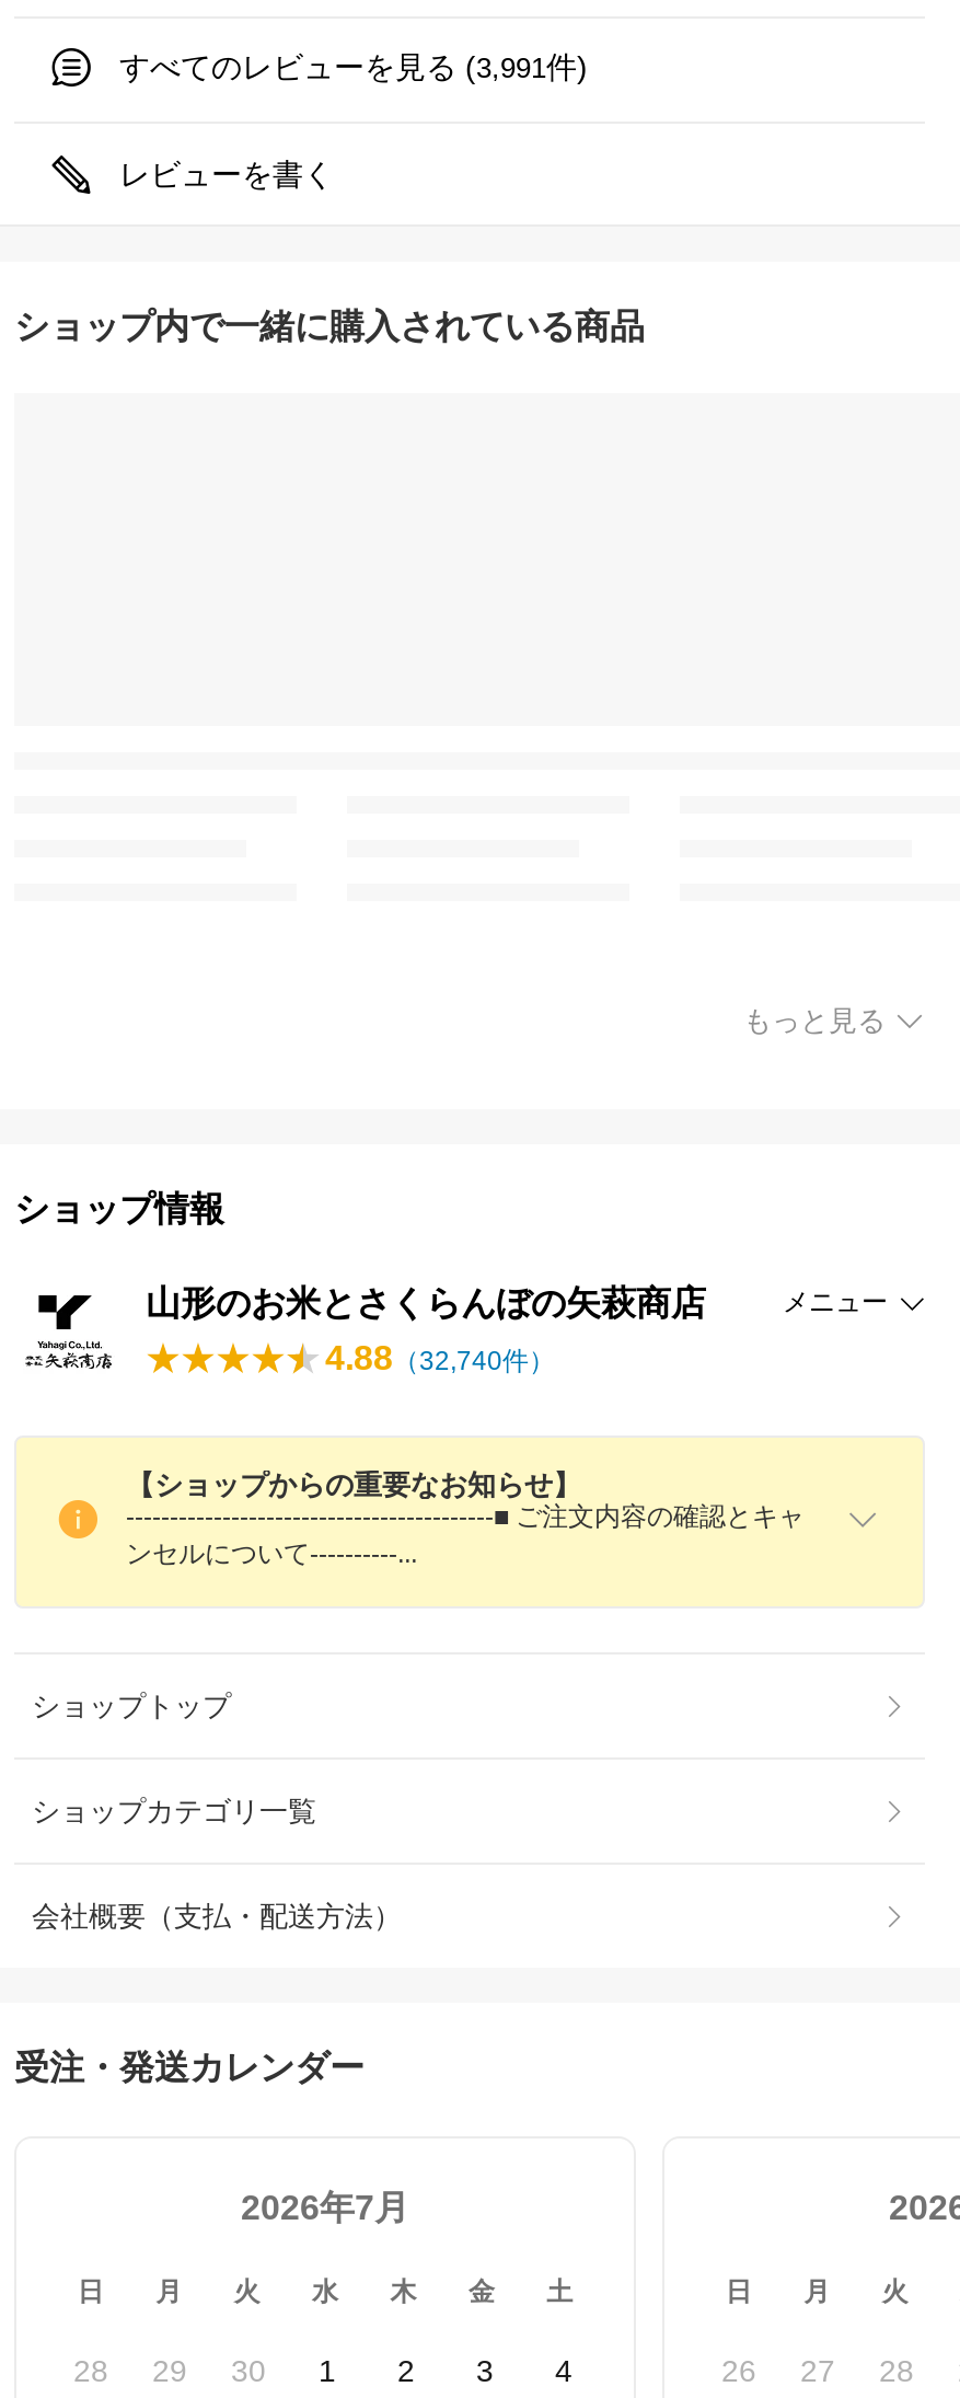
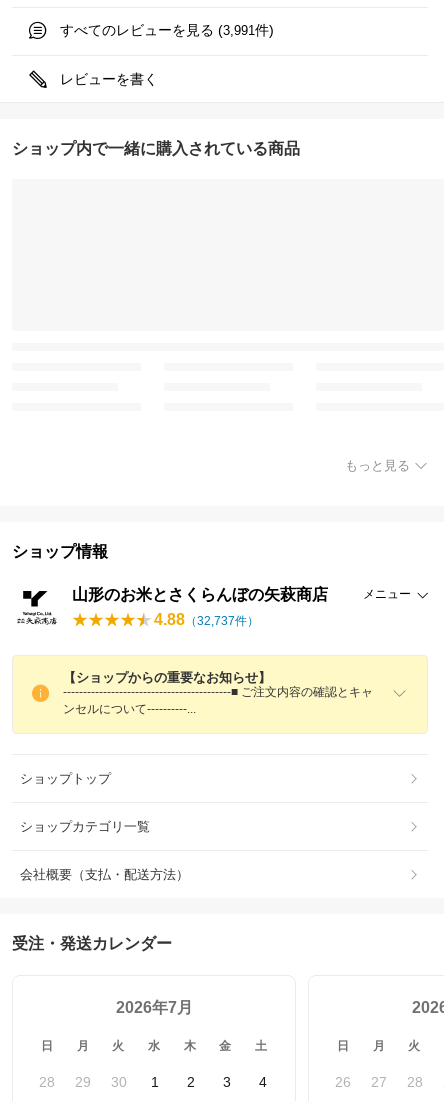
- 4.88（32,740件）
+ 4.88（32,737件）
